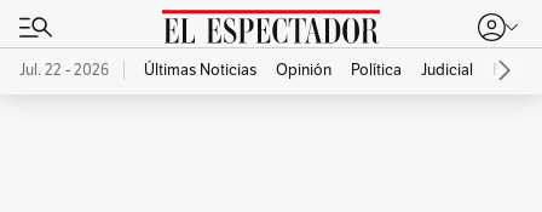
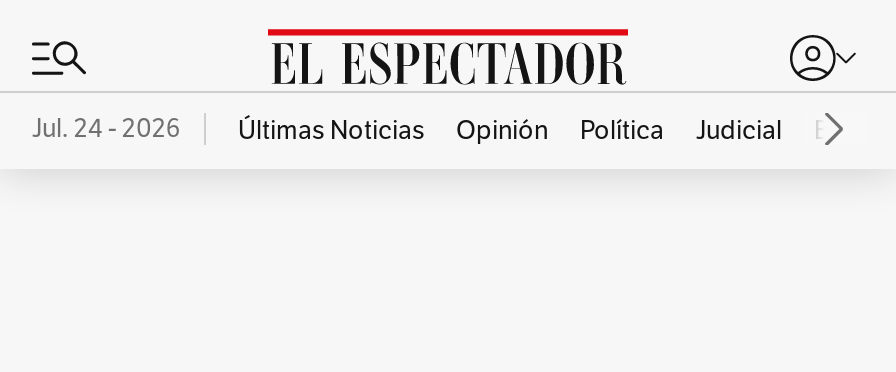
- Jul. 22 - 2026
+ Jul. 24 - 2026
